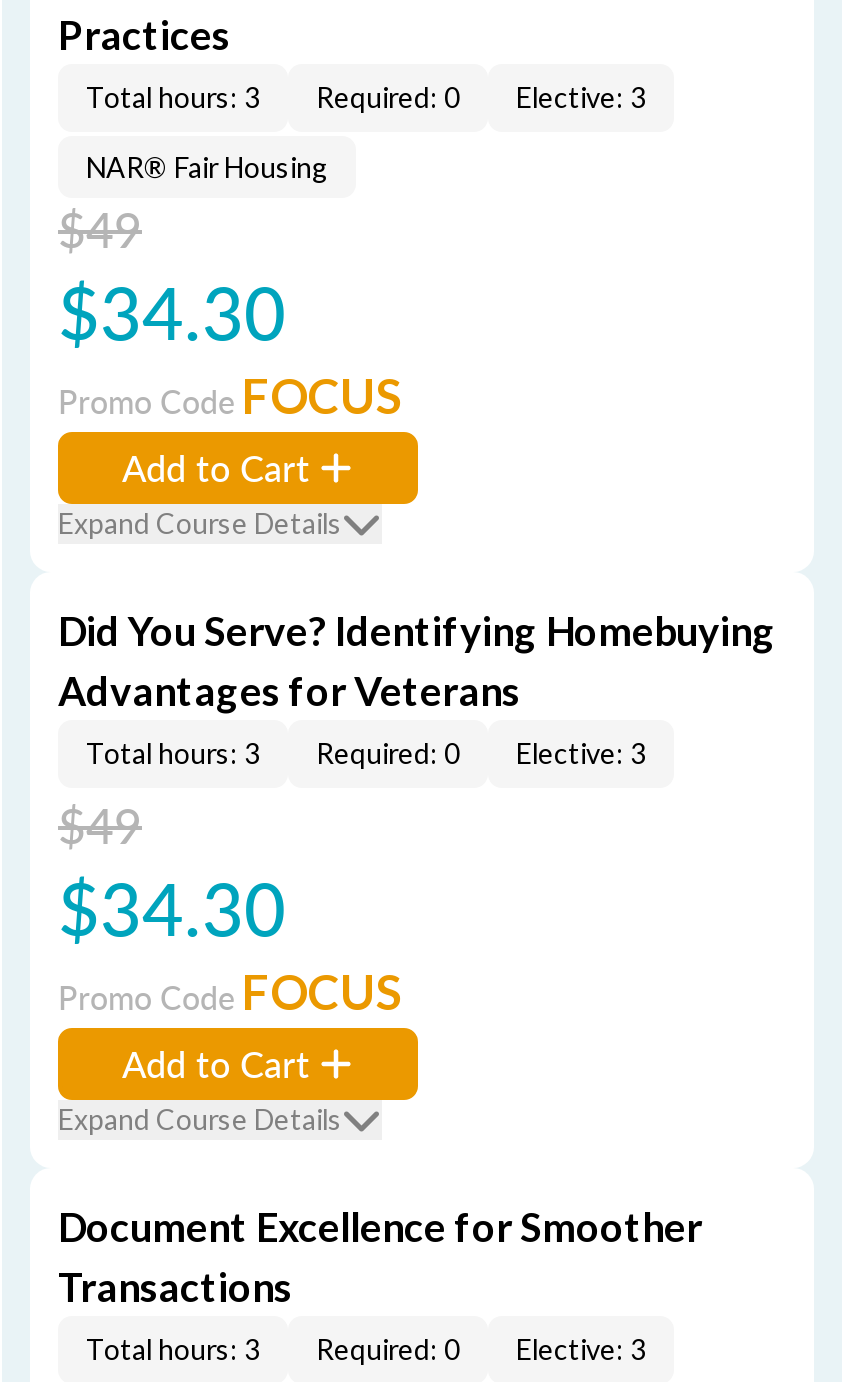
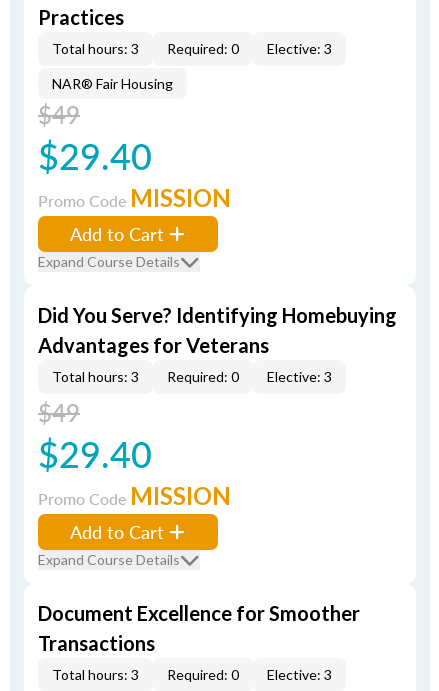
- $34.30
+ $29.40

- Promo Code FOCUS
+ Promo Code MISSION

- $34.30
+ $29.40

- Promo Code FOCUS
+ Promo Code MISSION
